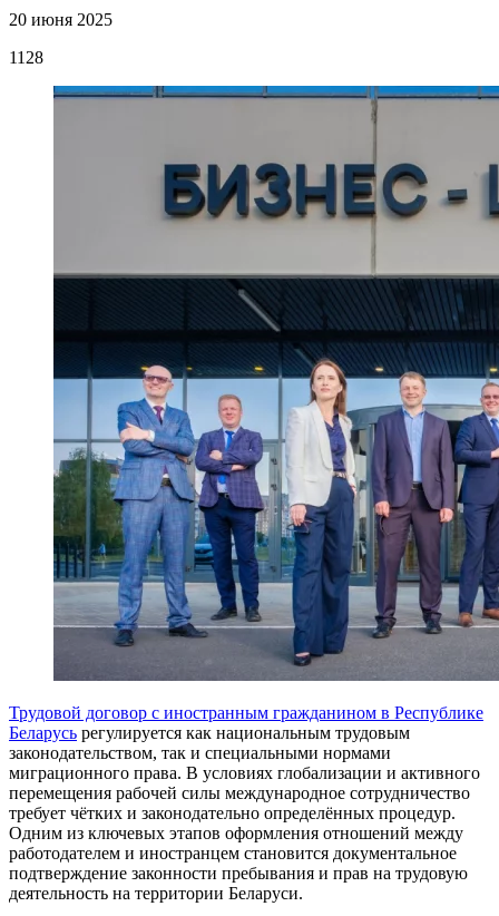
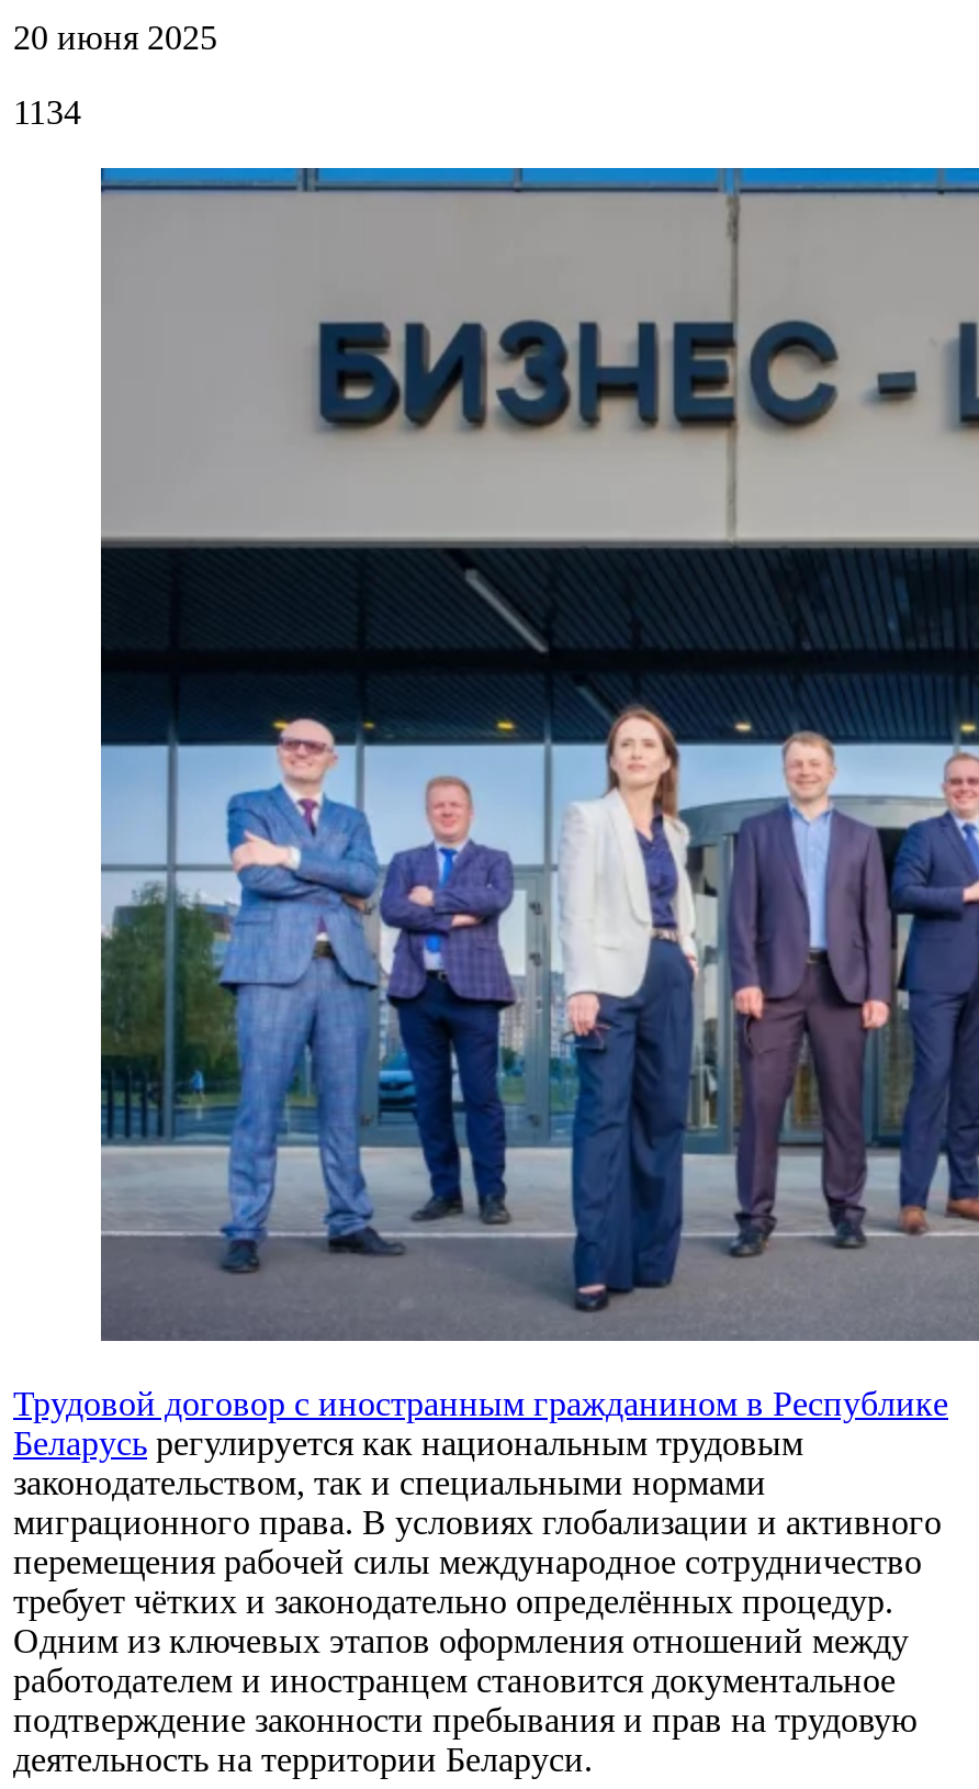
- 1128
+ 1134
